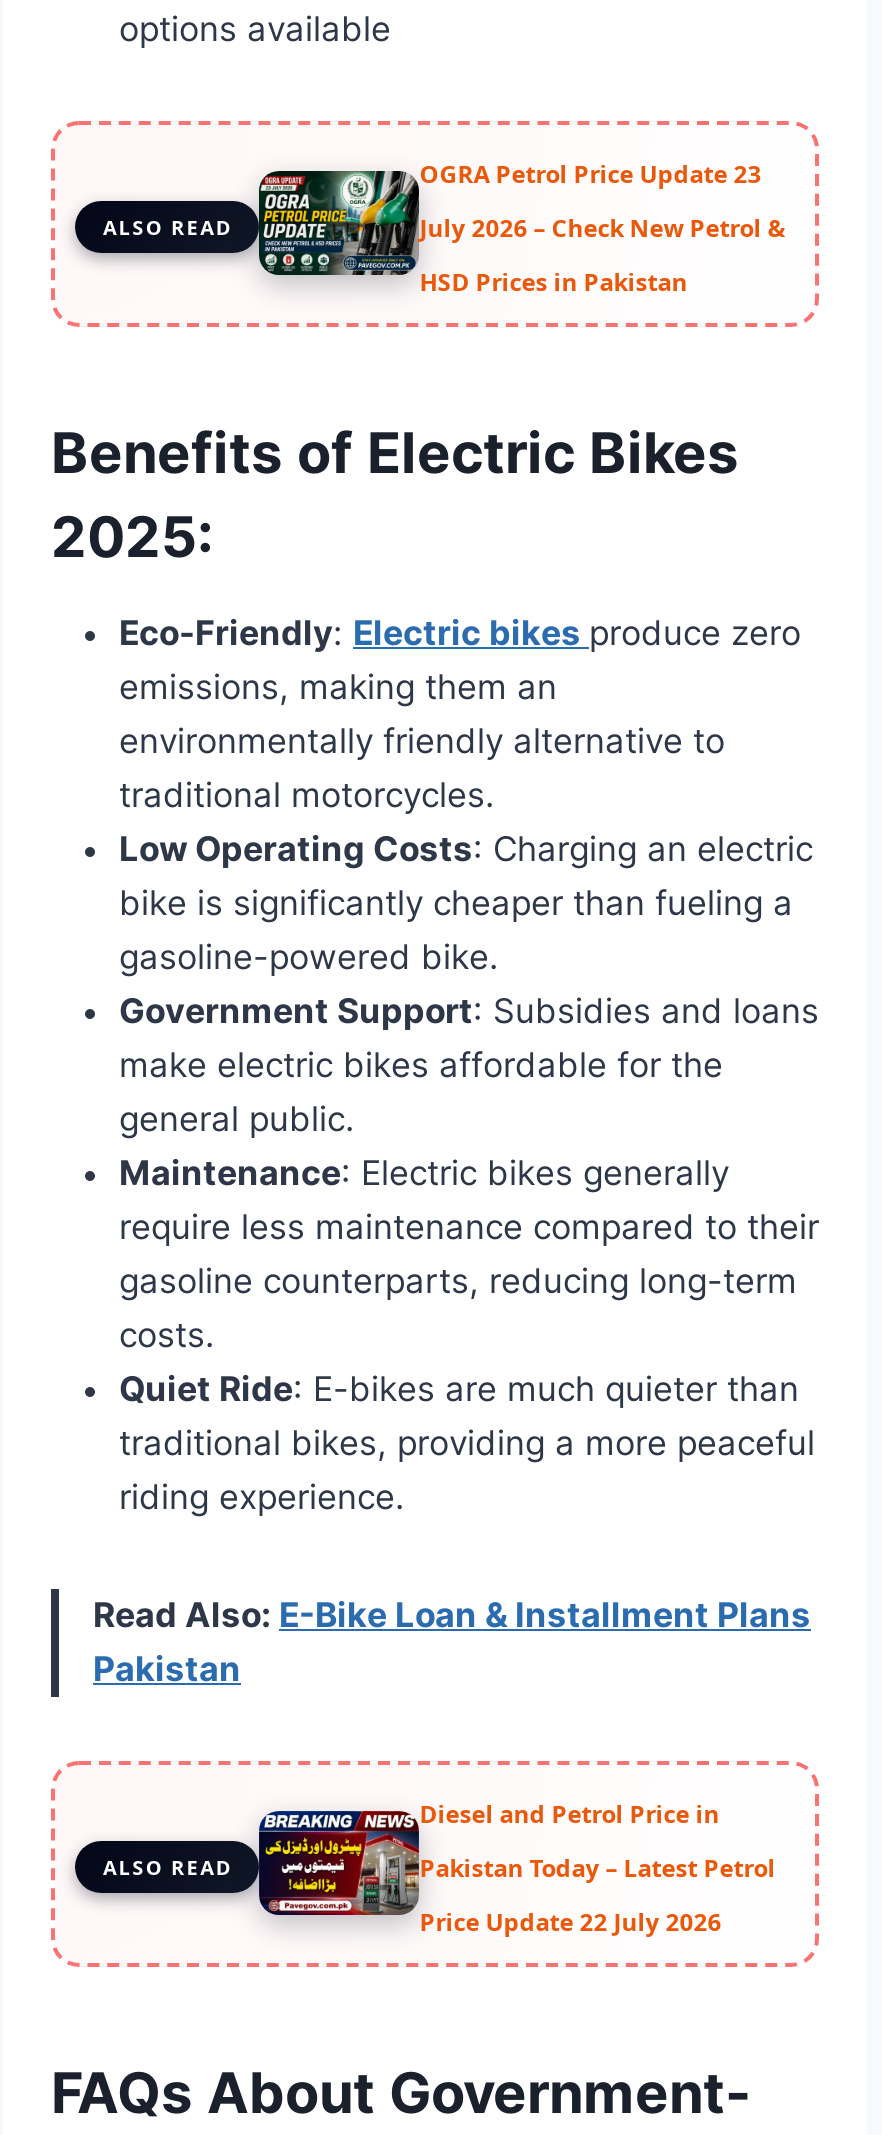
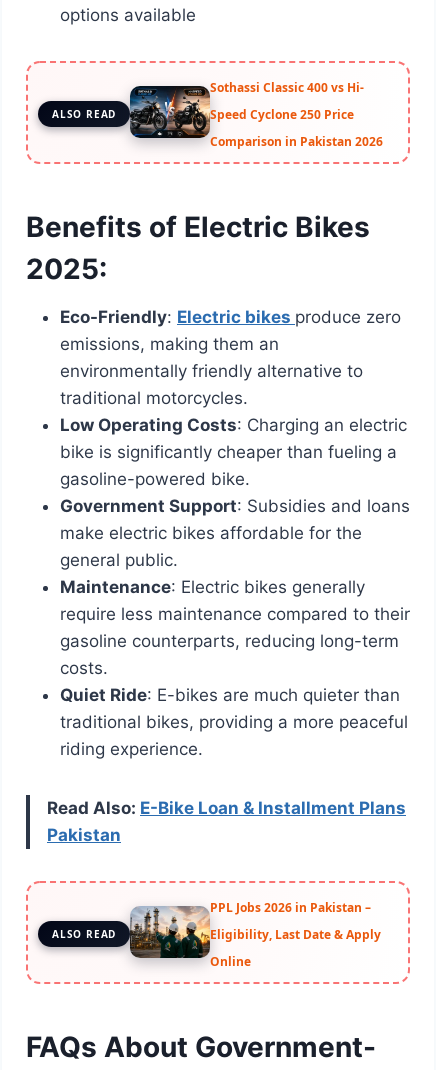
- [image]
- OGRA Petrol Price Update 23
+ [image]
+ Sothassi Classic 400 vs Hi-

- July 2026 – Check New Petrol &
+ Speed Cyclone 250 Price

- HSD Prices in Pakistan
+ Comparison in Pakistan 2026

- [image]
- Diesel and Petrol Price in
+ [image]
+ PPL Jobs 2026 in Pakistan –

- Pakistan Today – Latest Petrol
+ Eligibility, Last Date & Apply

- Price Update 22 July 2026
+ Online
